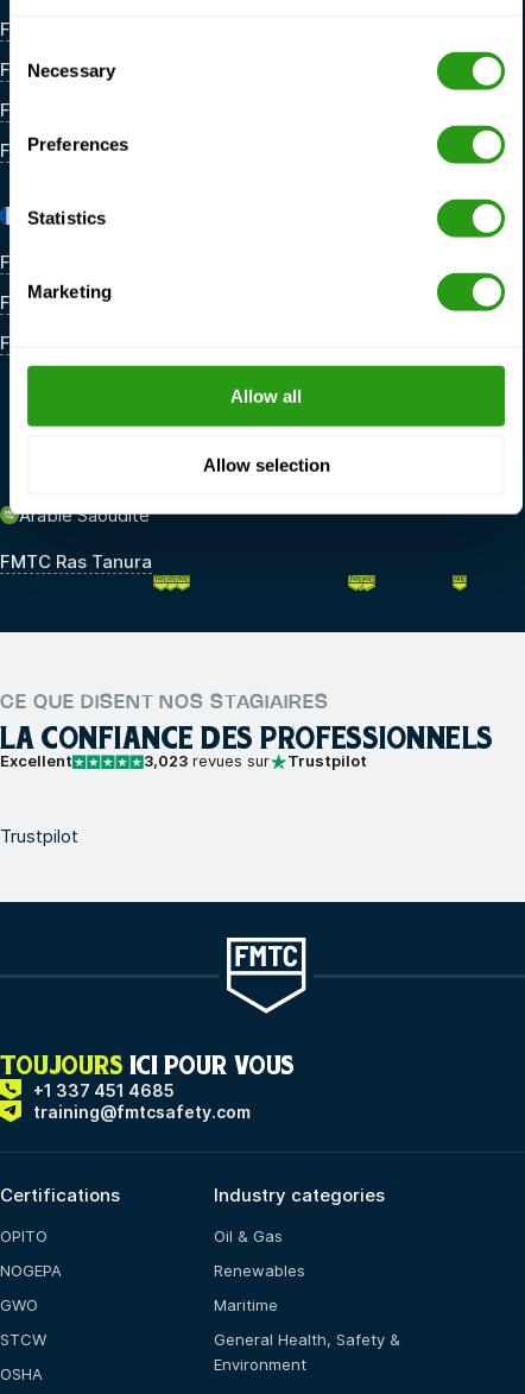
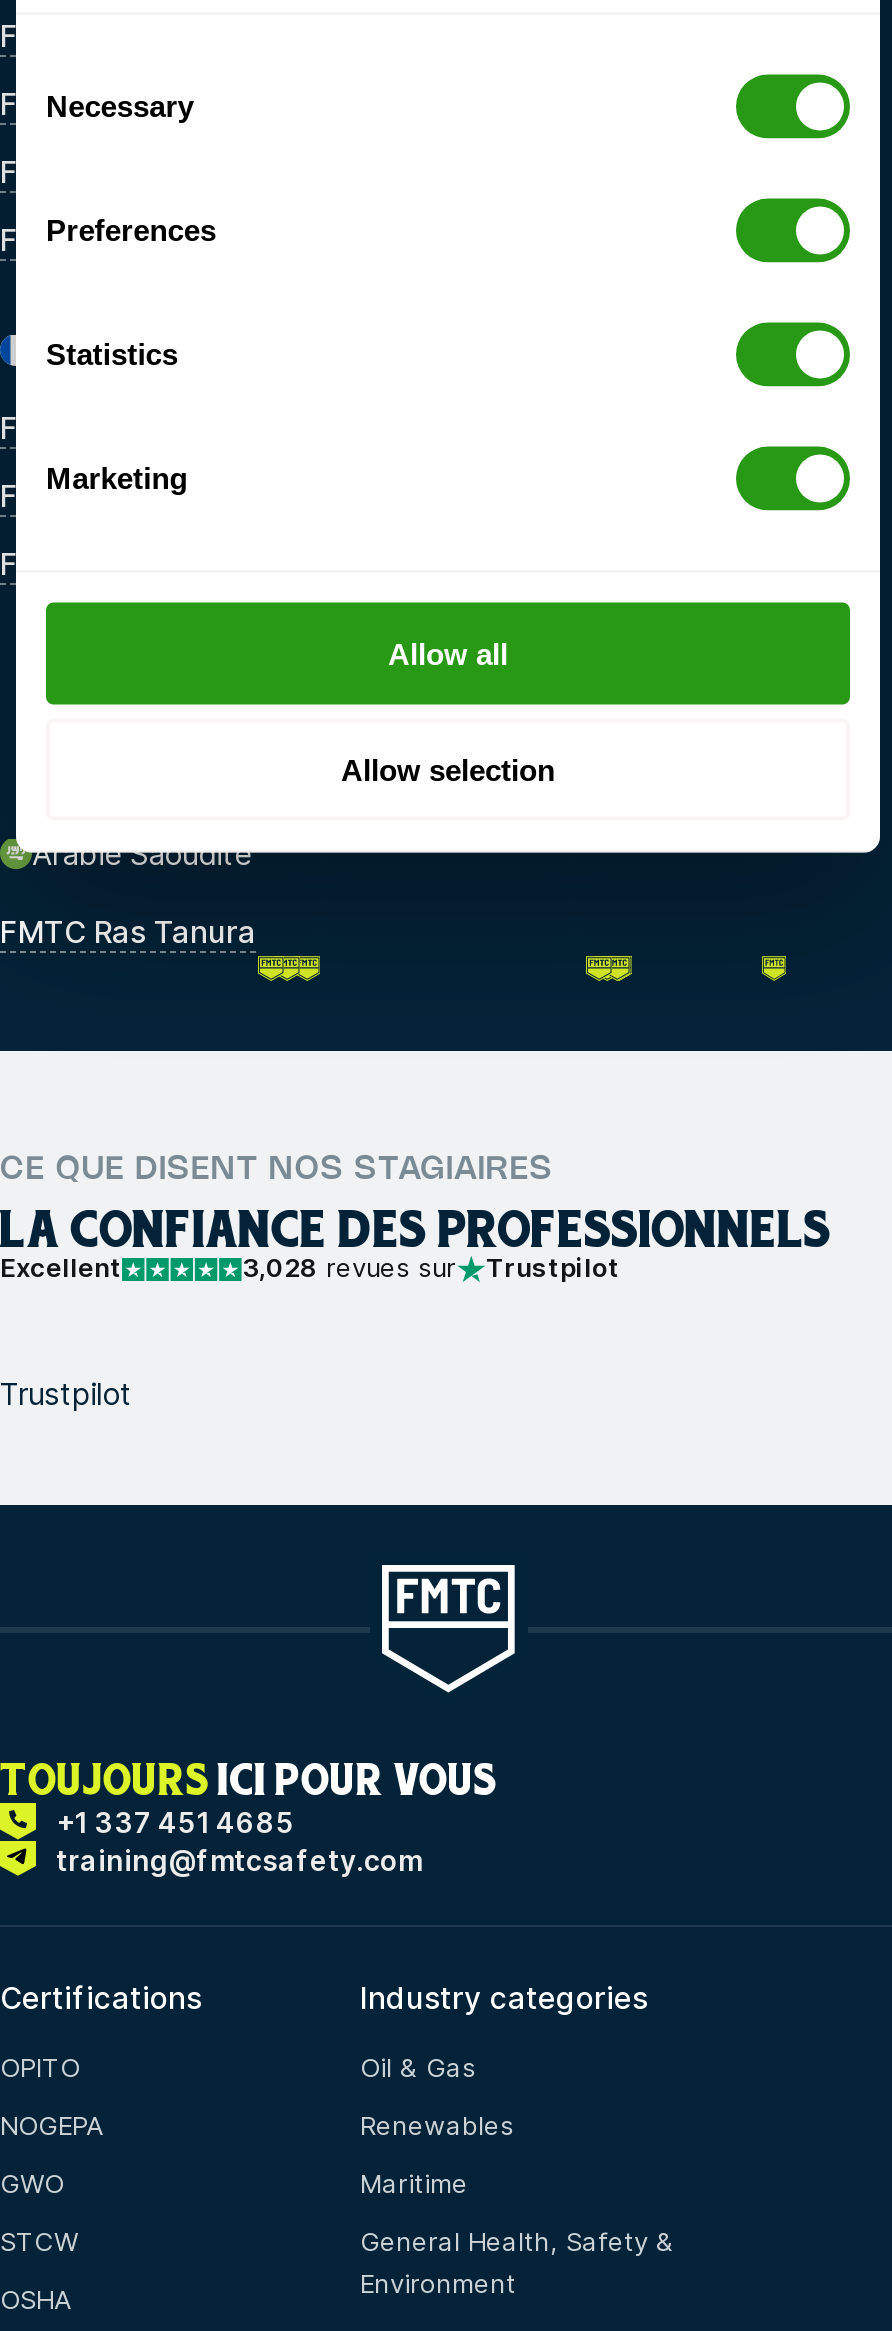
- 3,023 revues sur Trustpilot
+ 3,028 revues sur Trustpilot
